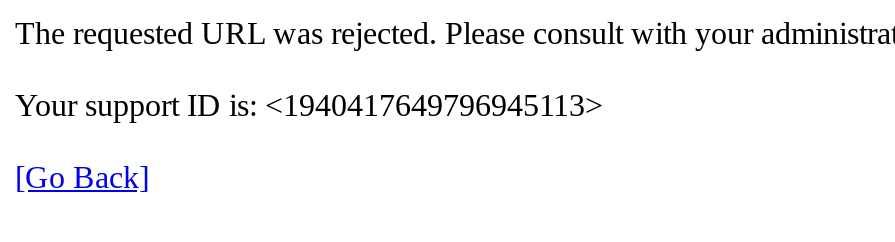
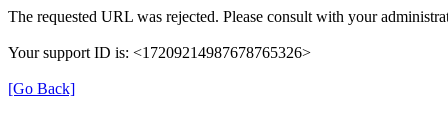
- Your support ID is: <1940417649796945113>
+ Your support ID is: <17209214987678765326>
